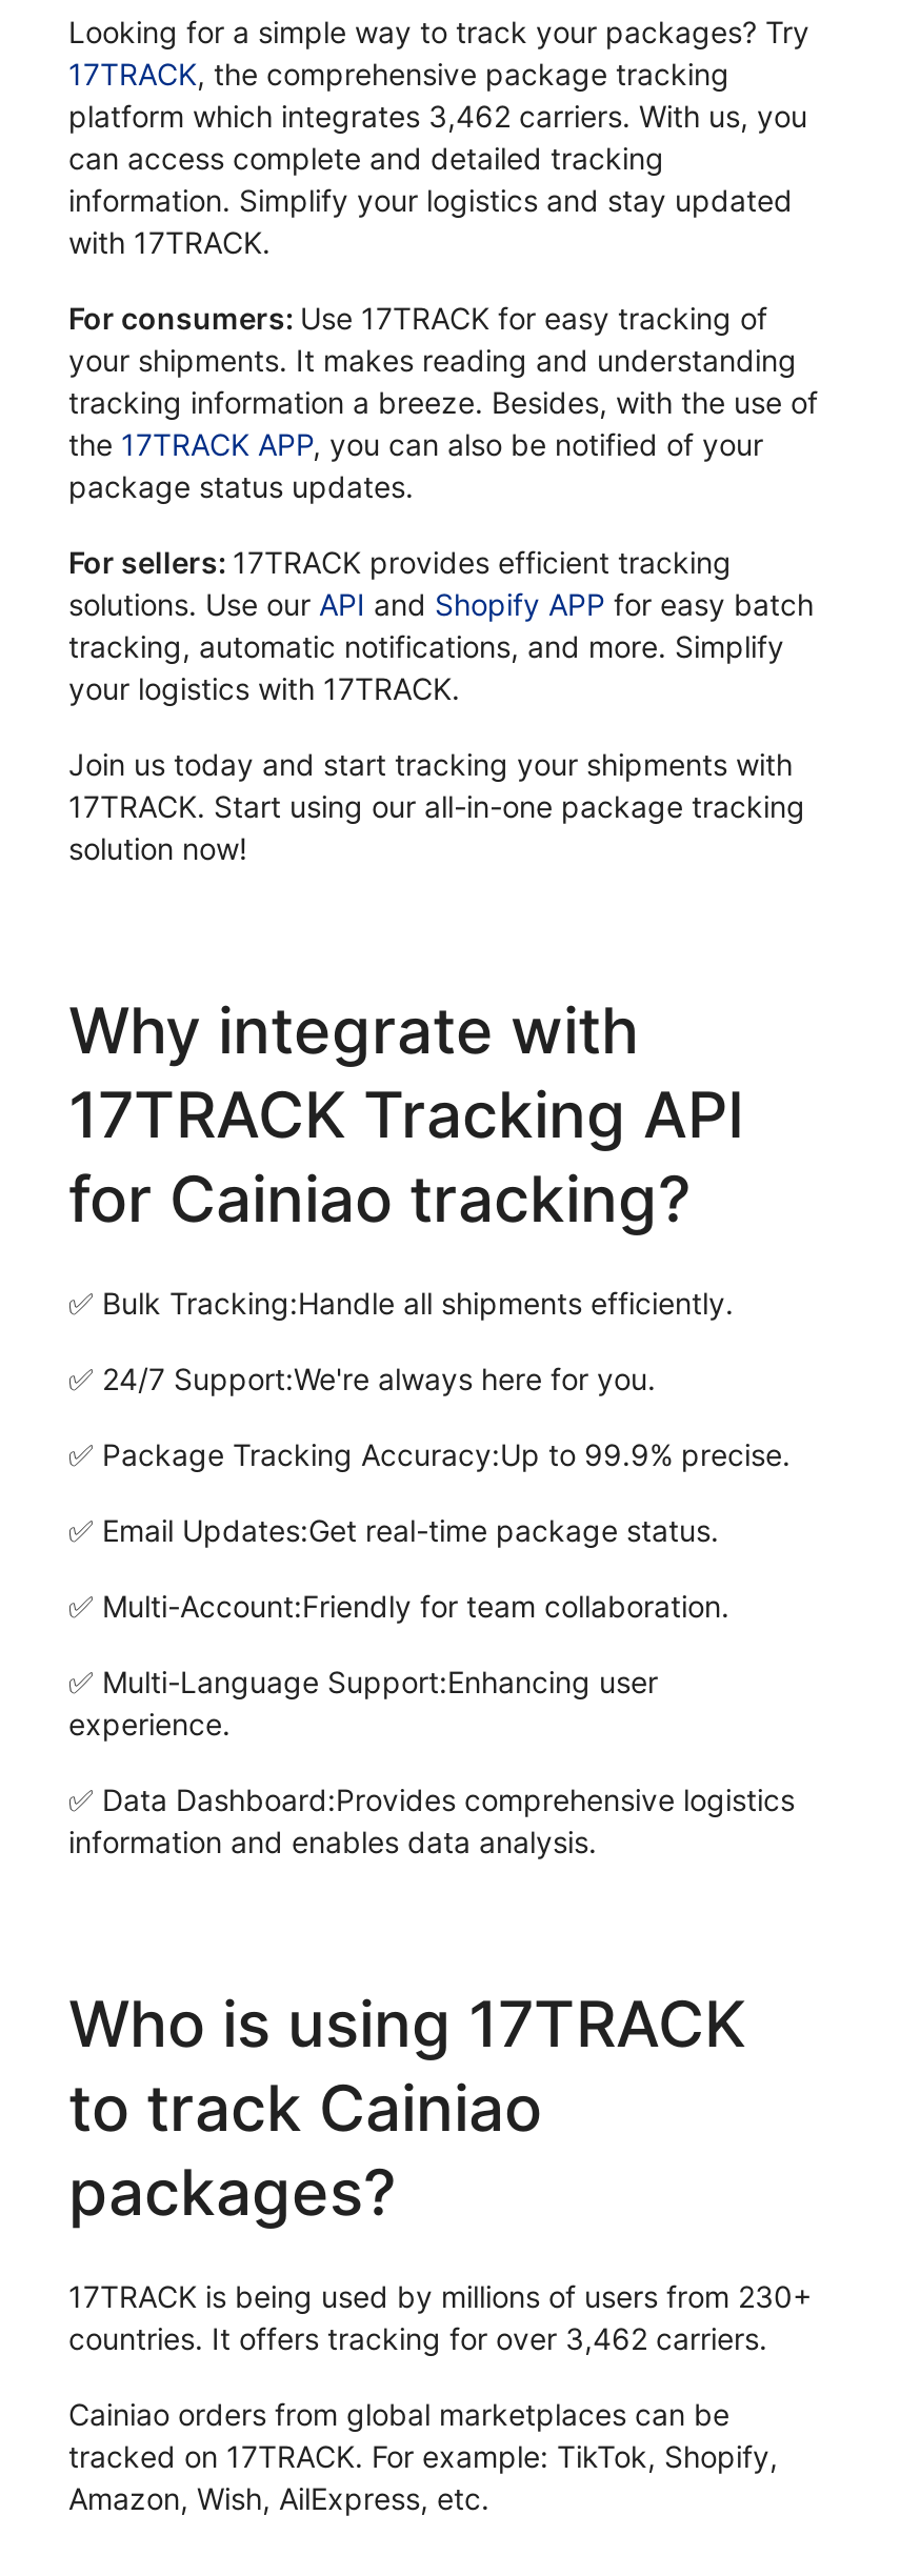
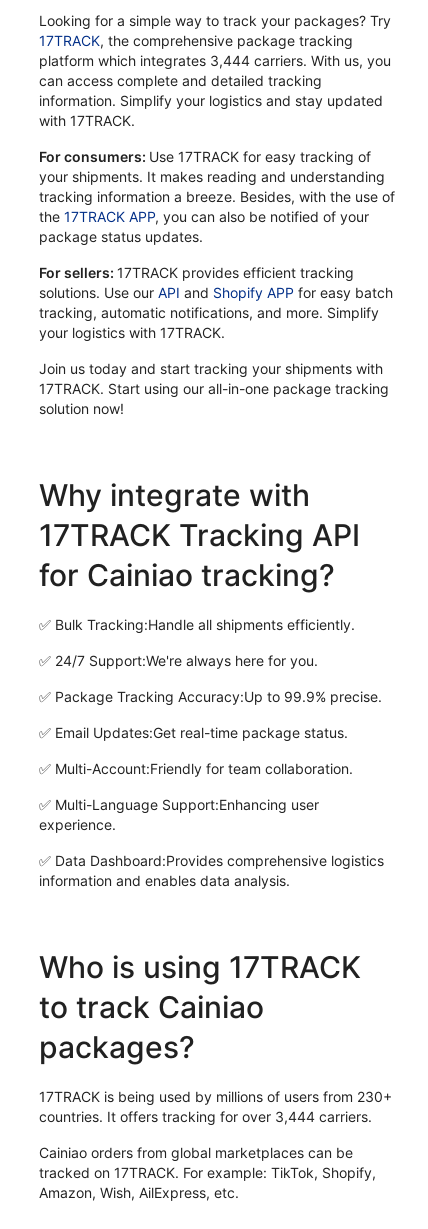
- platform which integrates 3,462 carriers. With us, you
+ platform which integrates 3,444 carriers. With us, you

- countries. It offers tracking for over 3,462 carriers.
+ countries. It offers tracking for over 3,444 carriers.
